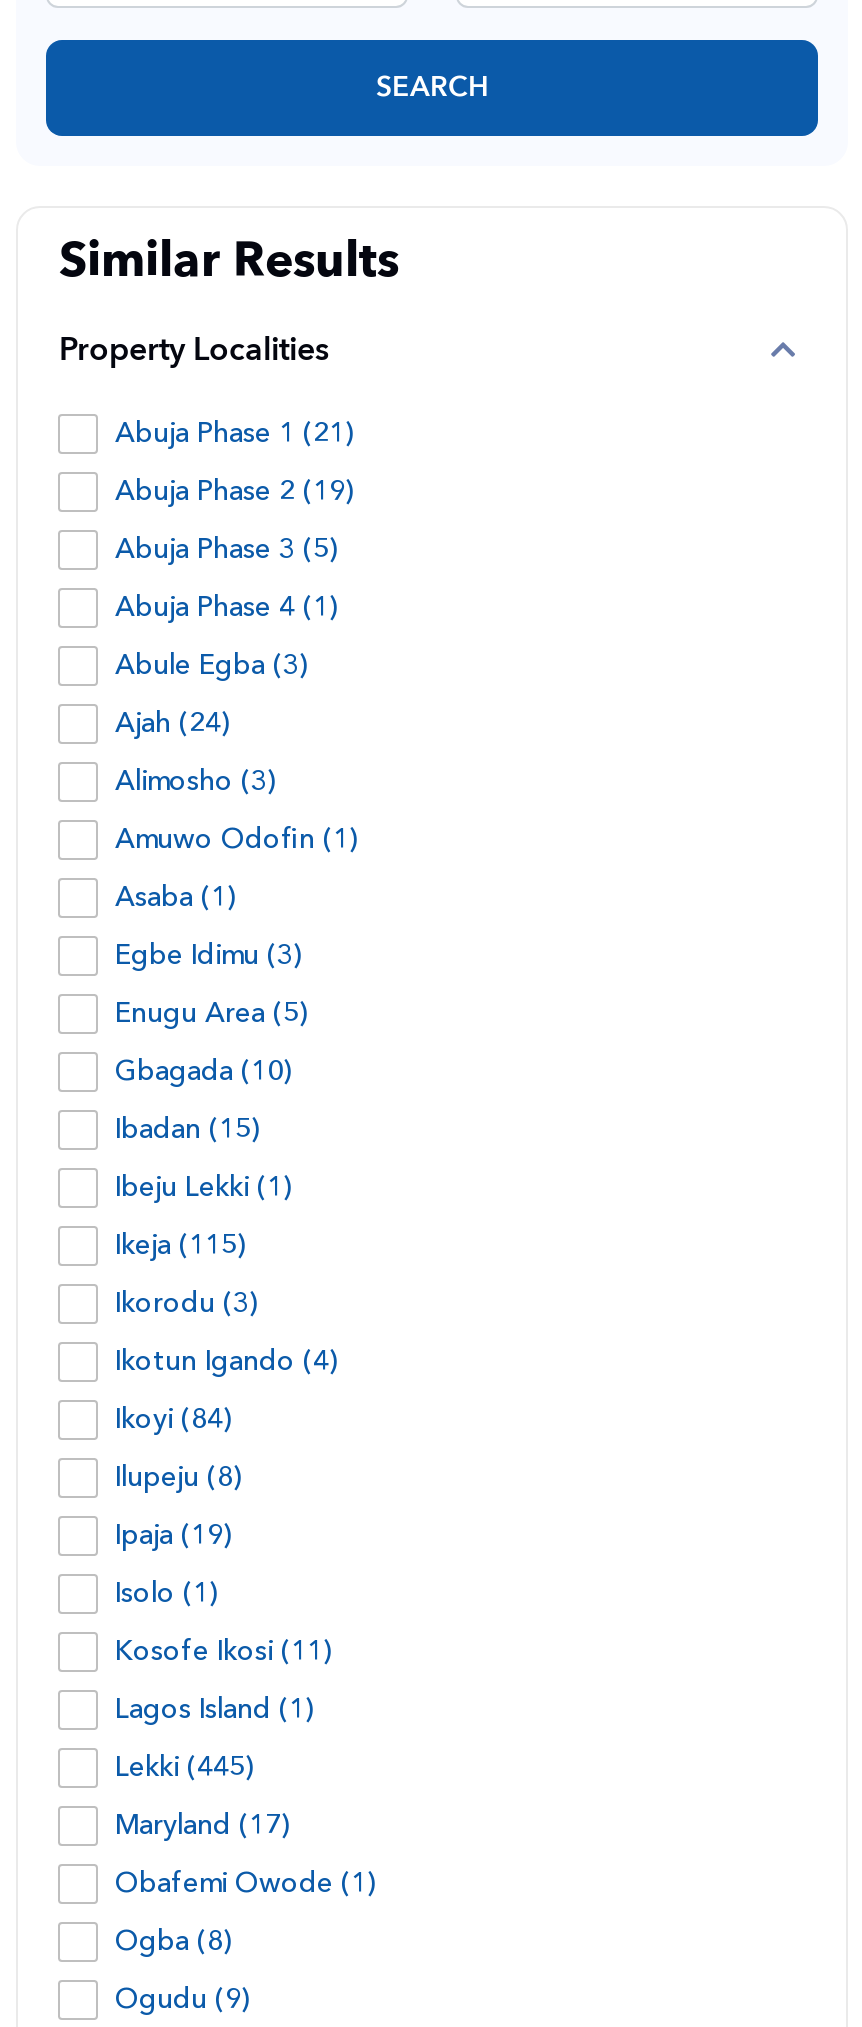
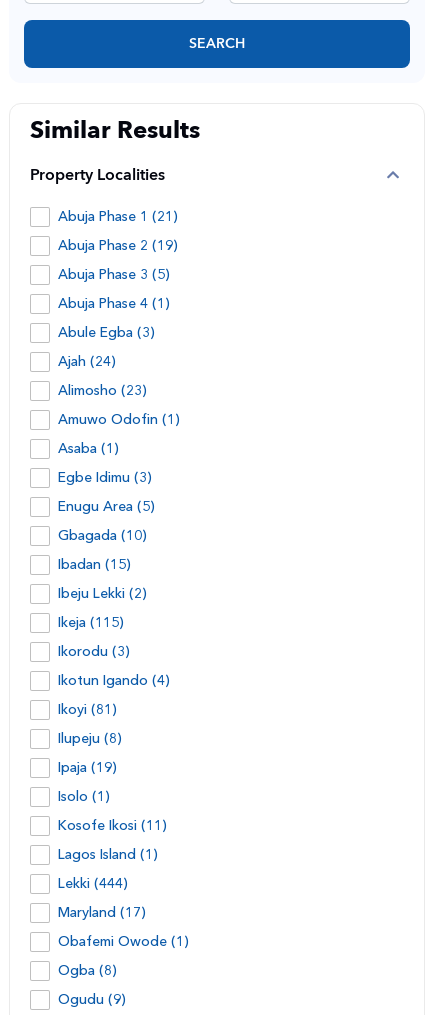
- Alimosho (3)
+ Alimosho (23)

- Ibeju Lekki (1)
+ Ibeju Lekki (2)

- Ikoyi (84)
+ Ikoyi (81)

- Lekki (445)
+ Lekki (444)
